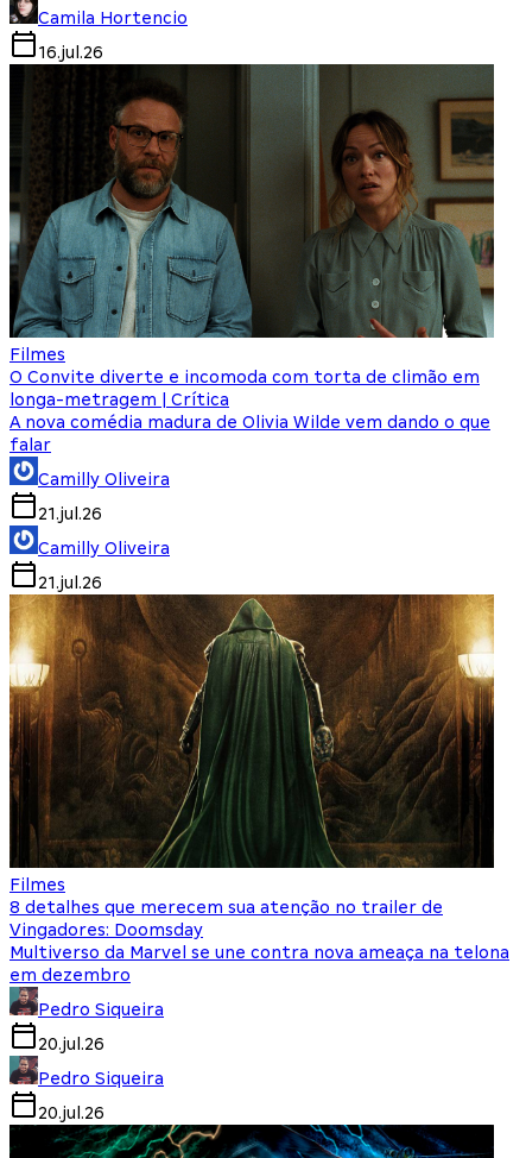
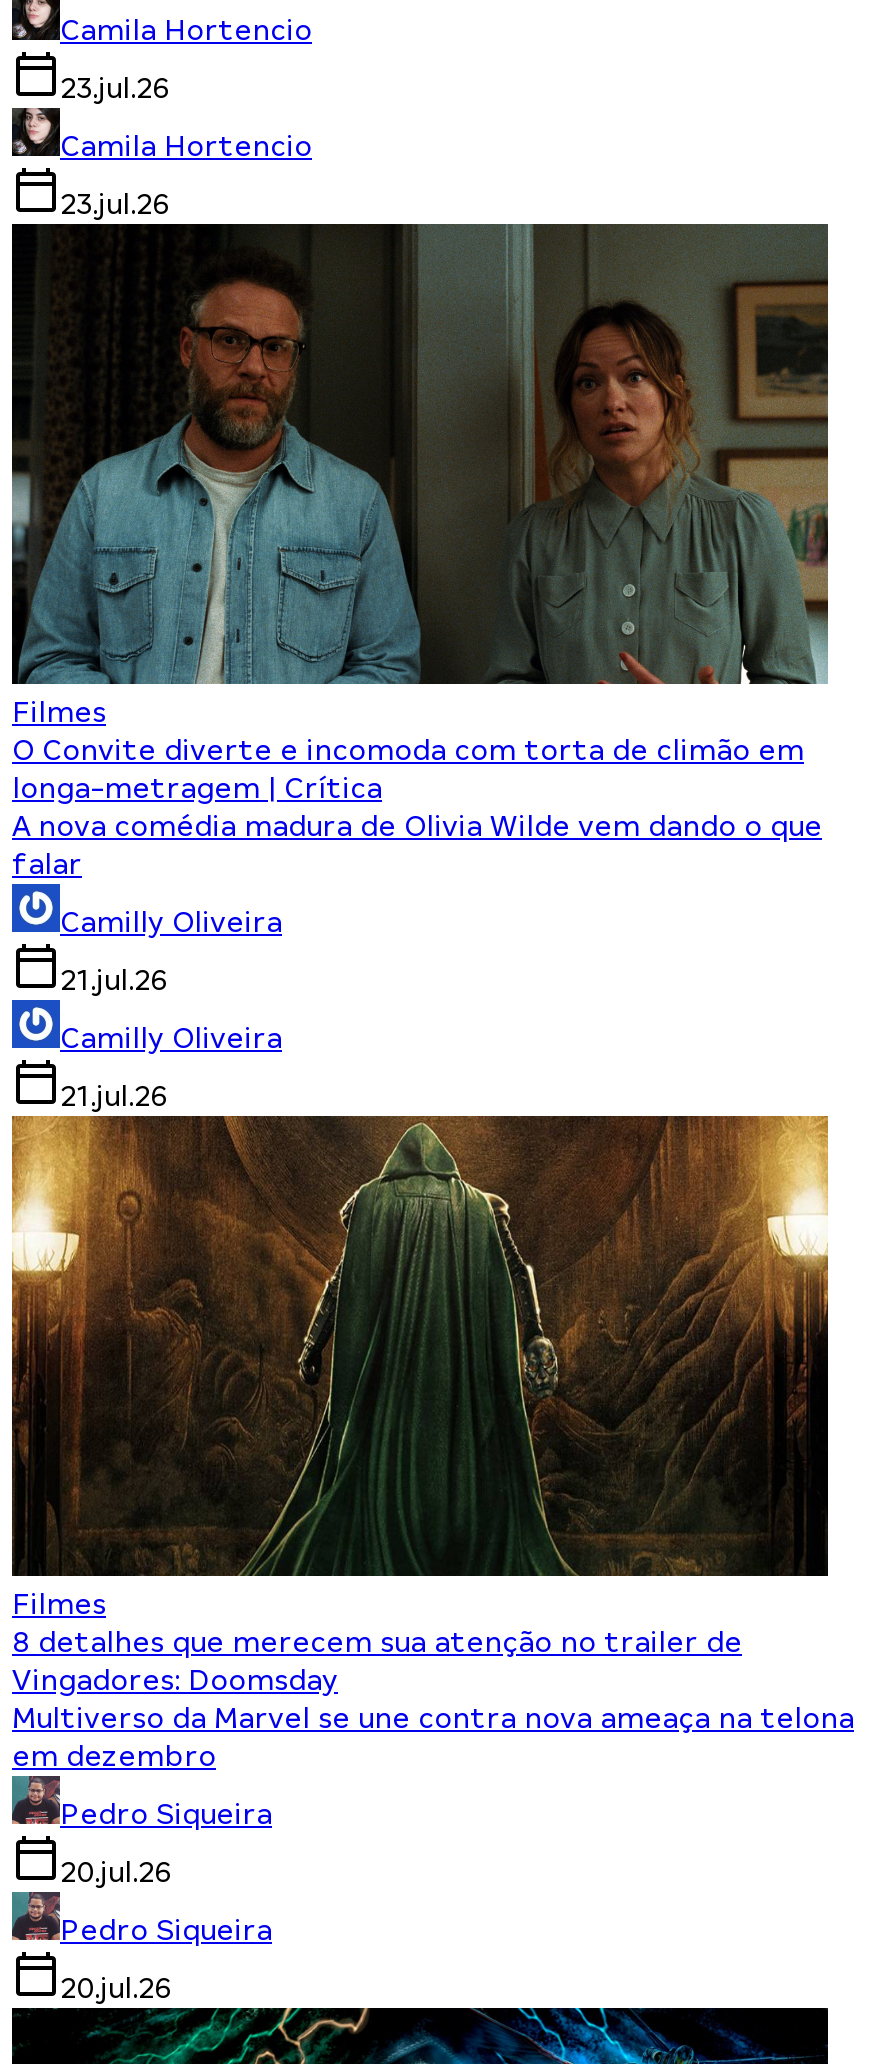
- 16.jul.26
+ 23.jul.26
+ Camila Hortencio
+ 23.jul.26
